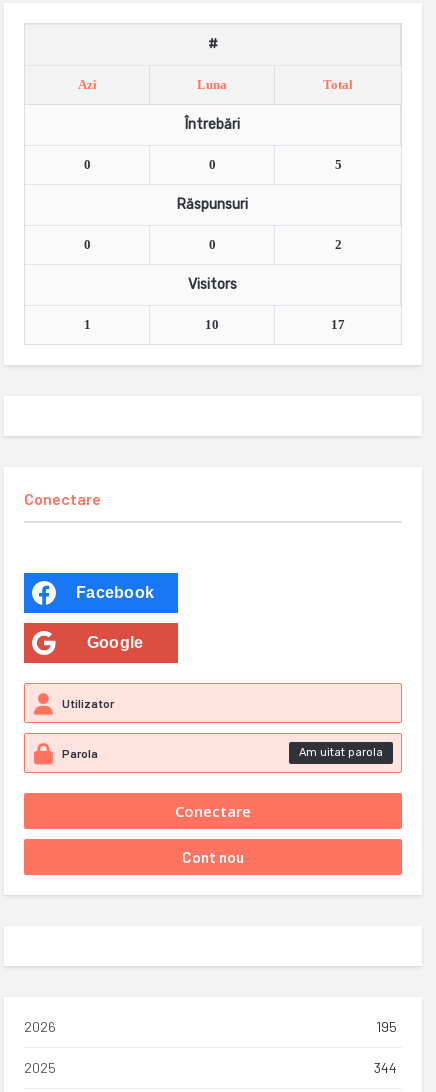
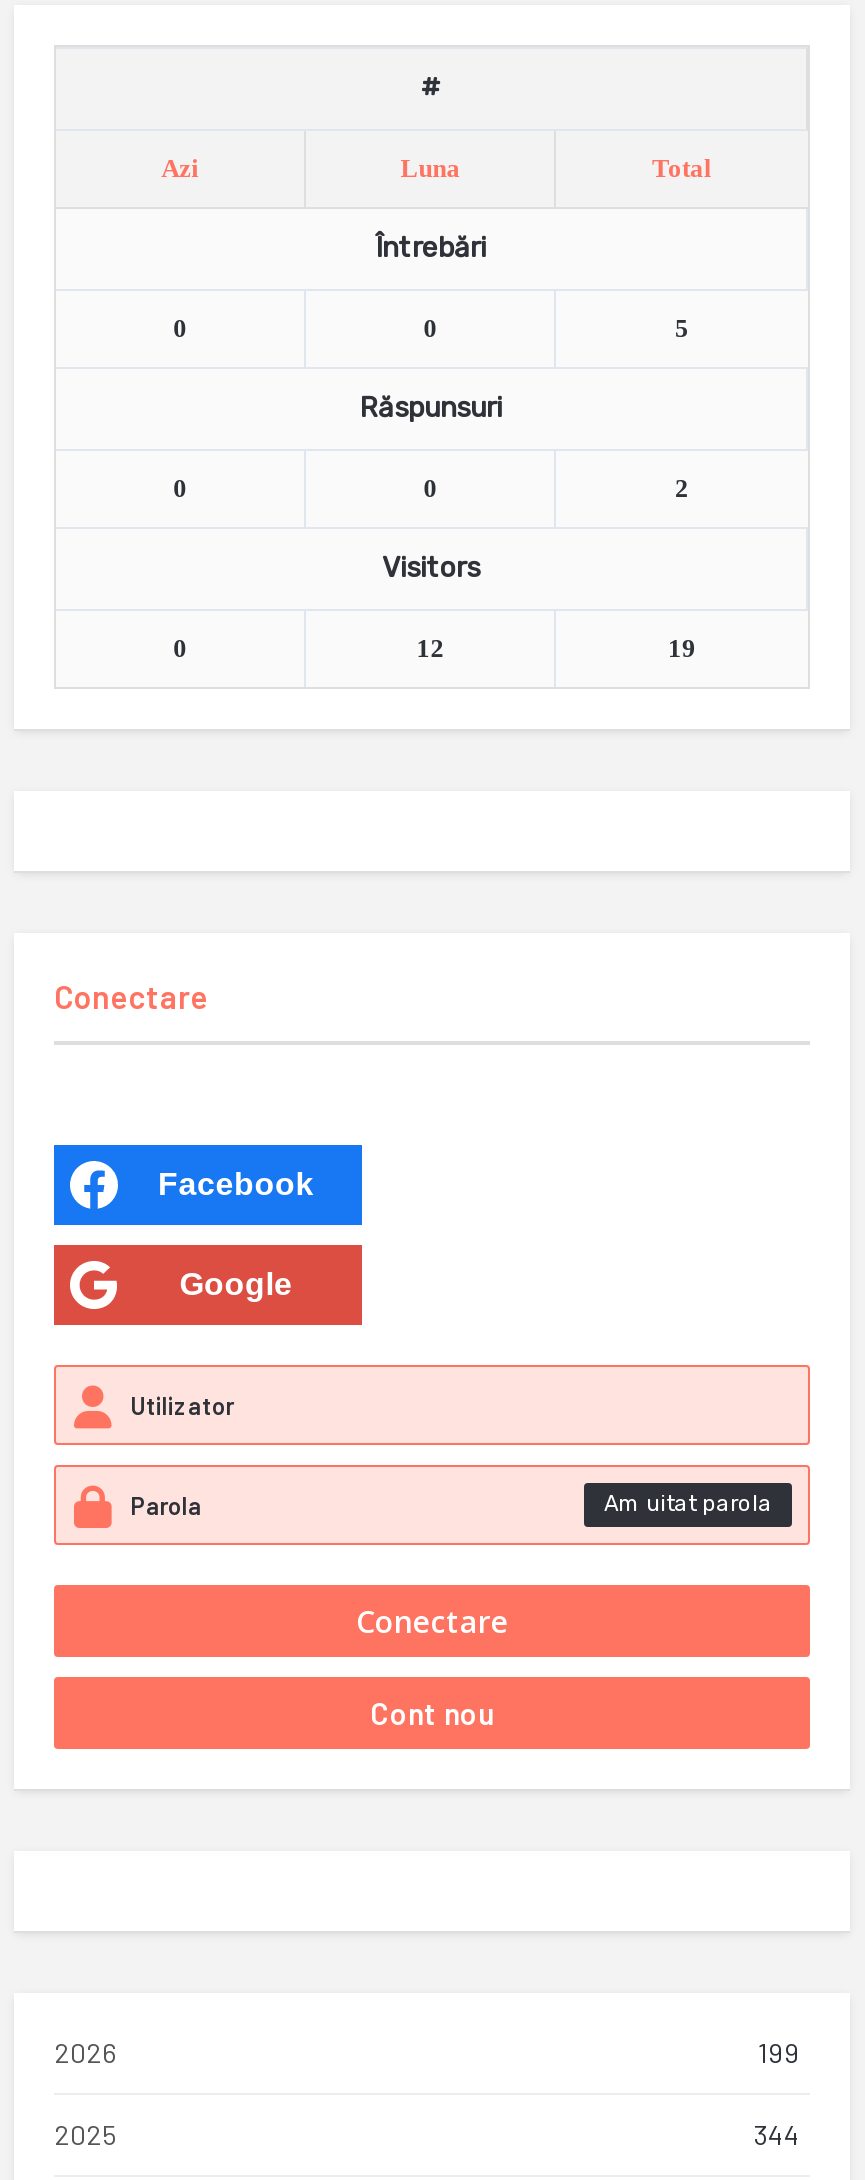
- 1
+ 0

- 10
+ 12

- 17
+ 19

- 195
+ 199
